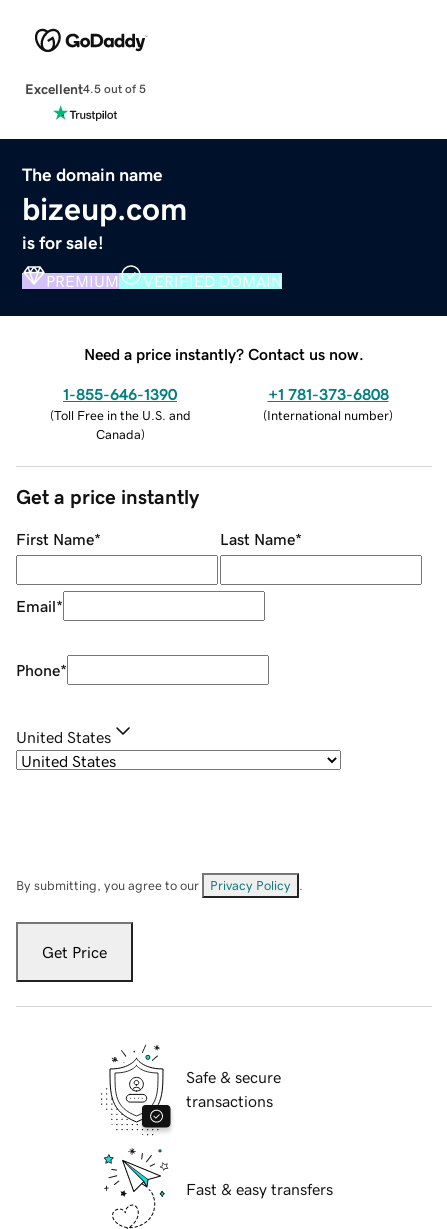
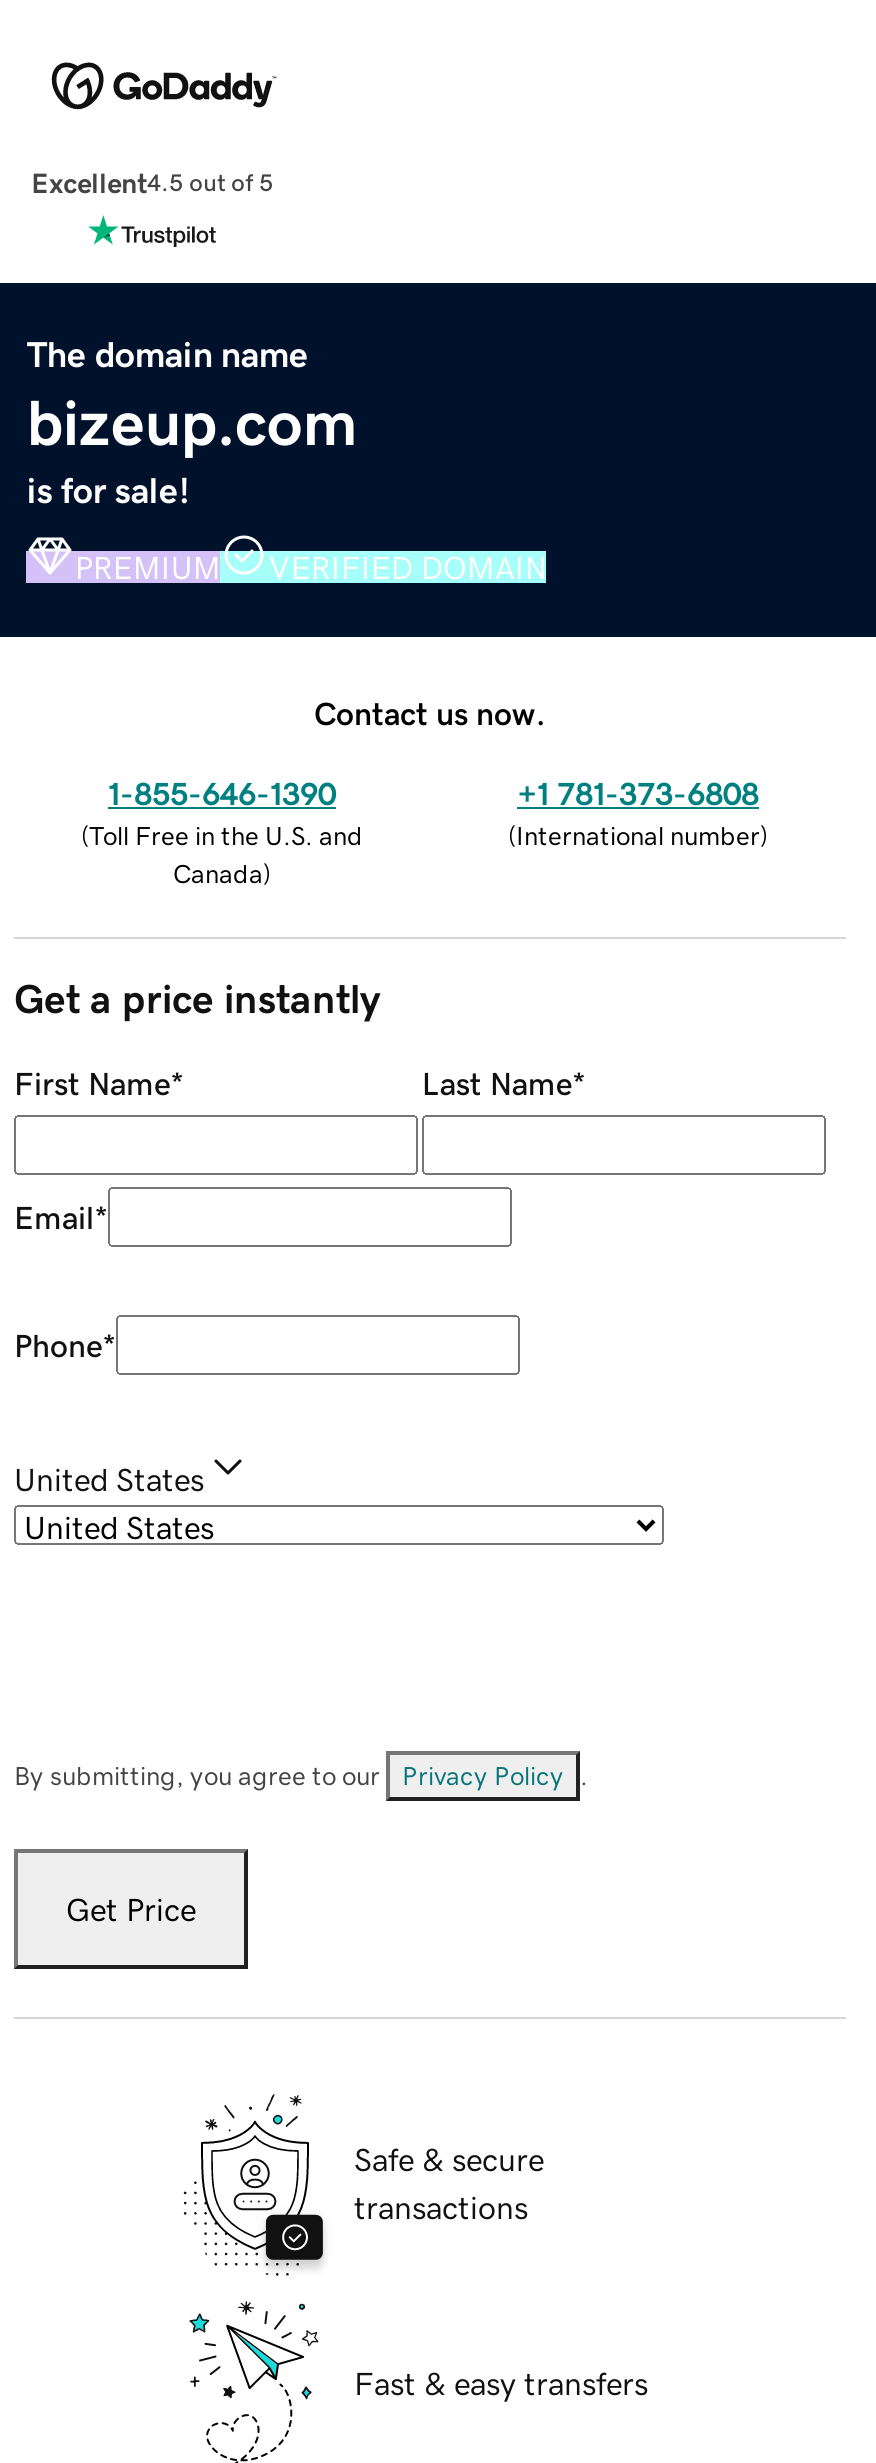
- Need a price instantly? Contact us now.
+ Contact us now.
